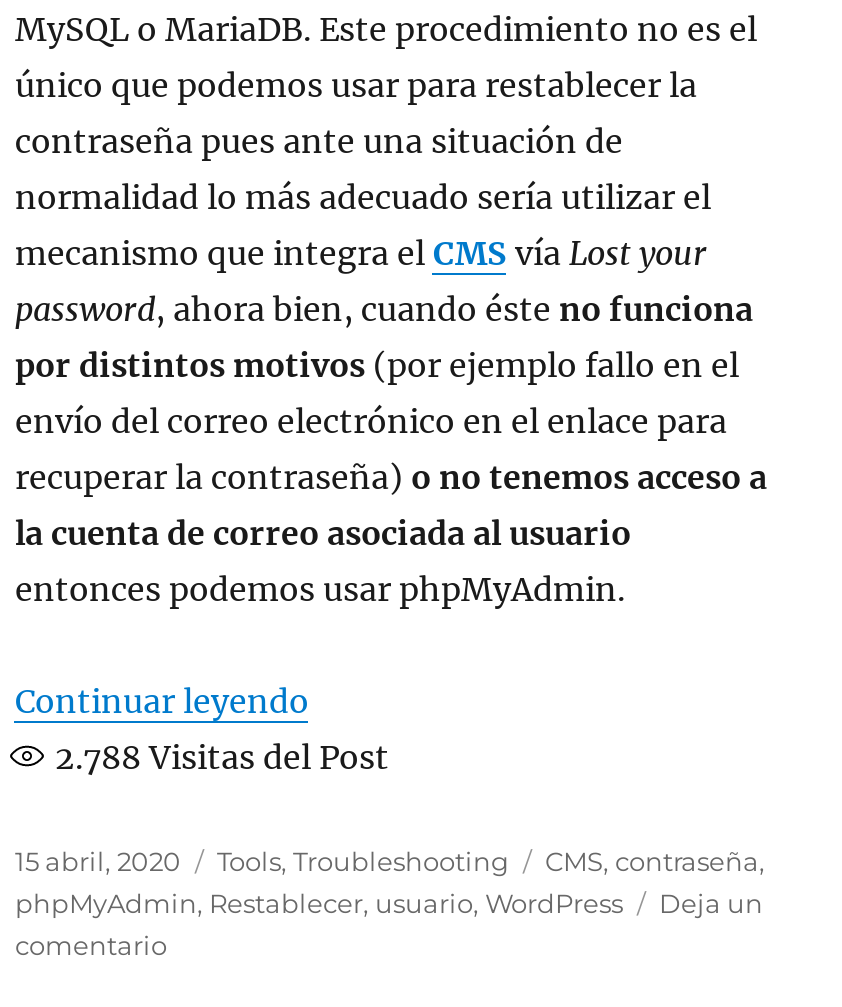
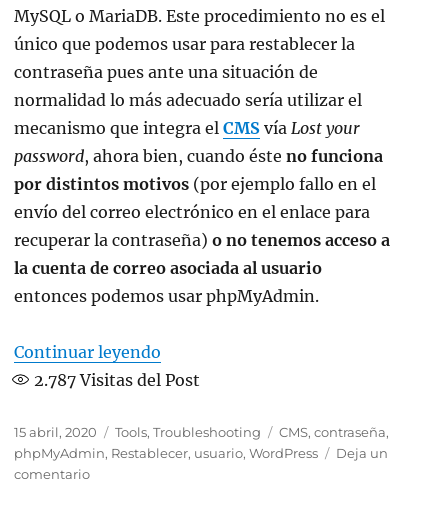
- 2.788 Visitas del Post
+ 2.787 Visitas del Post
